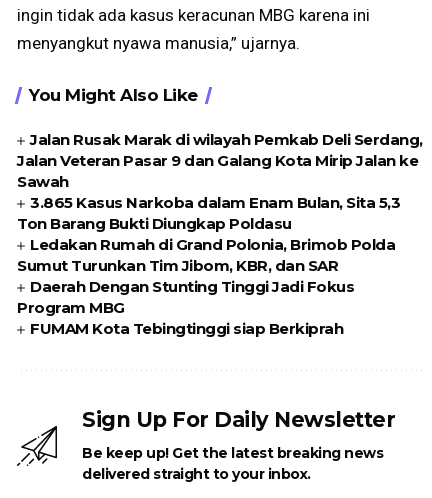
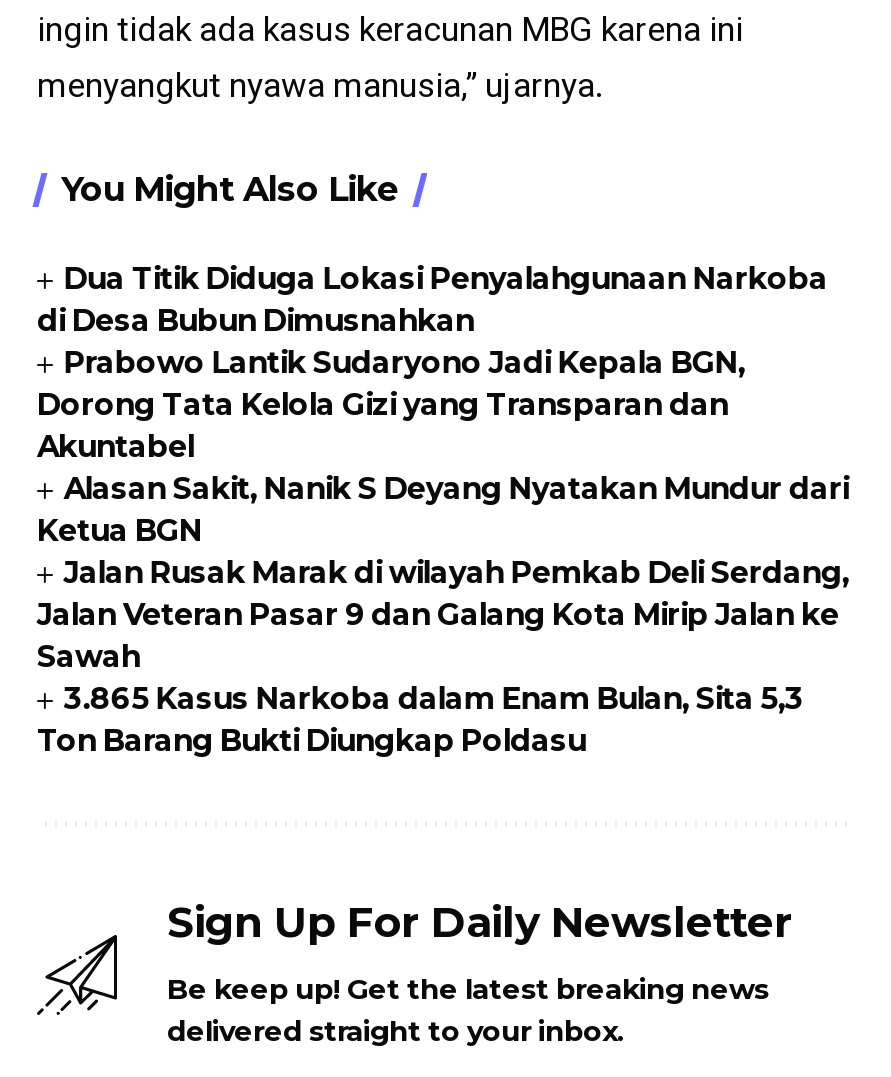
+ Dua Titik Diduga Lokasi Penyalahgunaan Narkoba
+ di Desa Bubun Dimusnahkan
+ Prabowo Lantik Sudaryono Jadi Kepala BGN,
+ Dorong Tata Kelola Gizi yang Transparan dan
+ Akuntabel
+ Alasan Sakit, Nanik S Deyang Nyatakan Mundur dari
+ Ketua BGN

moved down: Jalan Rusak Marak di wilayah Pemkab Deli Serdang, | Jalan Veteran Pasar 9 dan Galang Kota Mirip Jalan ke | Sawah | 3.865 Kasus Narkoba dalam Enam Bulan, Sita 5,3 | Ton Barang Bukti Diungkap Poldasu

- Ledakan Rumah di Grand Polonia, Brimob Polda
- Sumut Turunkan Tim Jibom, KBR, dan SAR
- Daerah Dengan Stunting Tinggi Jadi Fokus
- Program MBG
- FUMAM Kota Tebingtinggi siap Berkiprah
